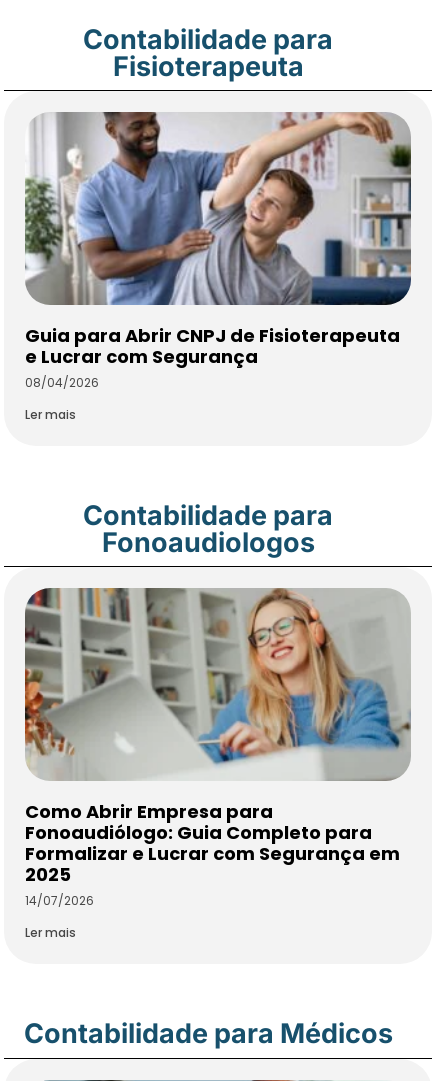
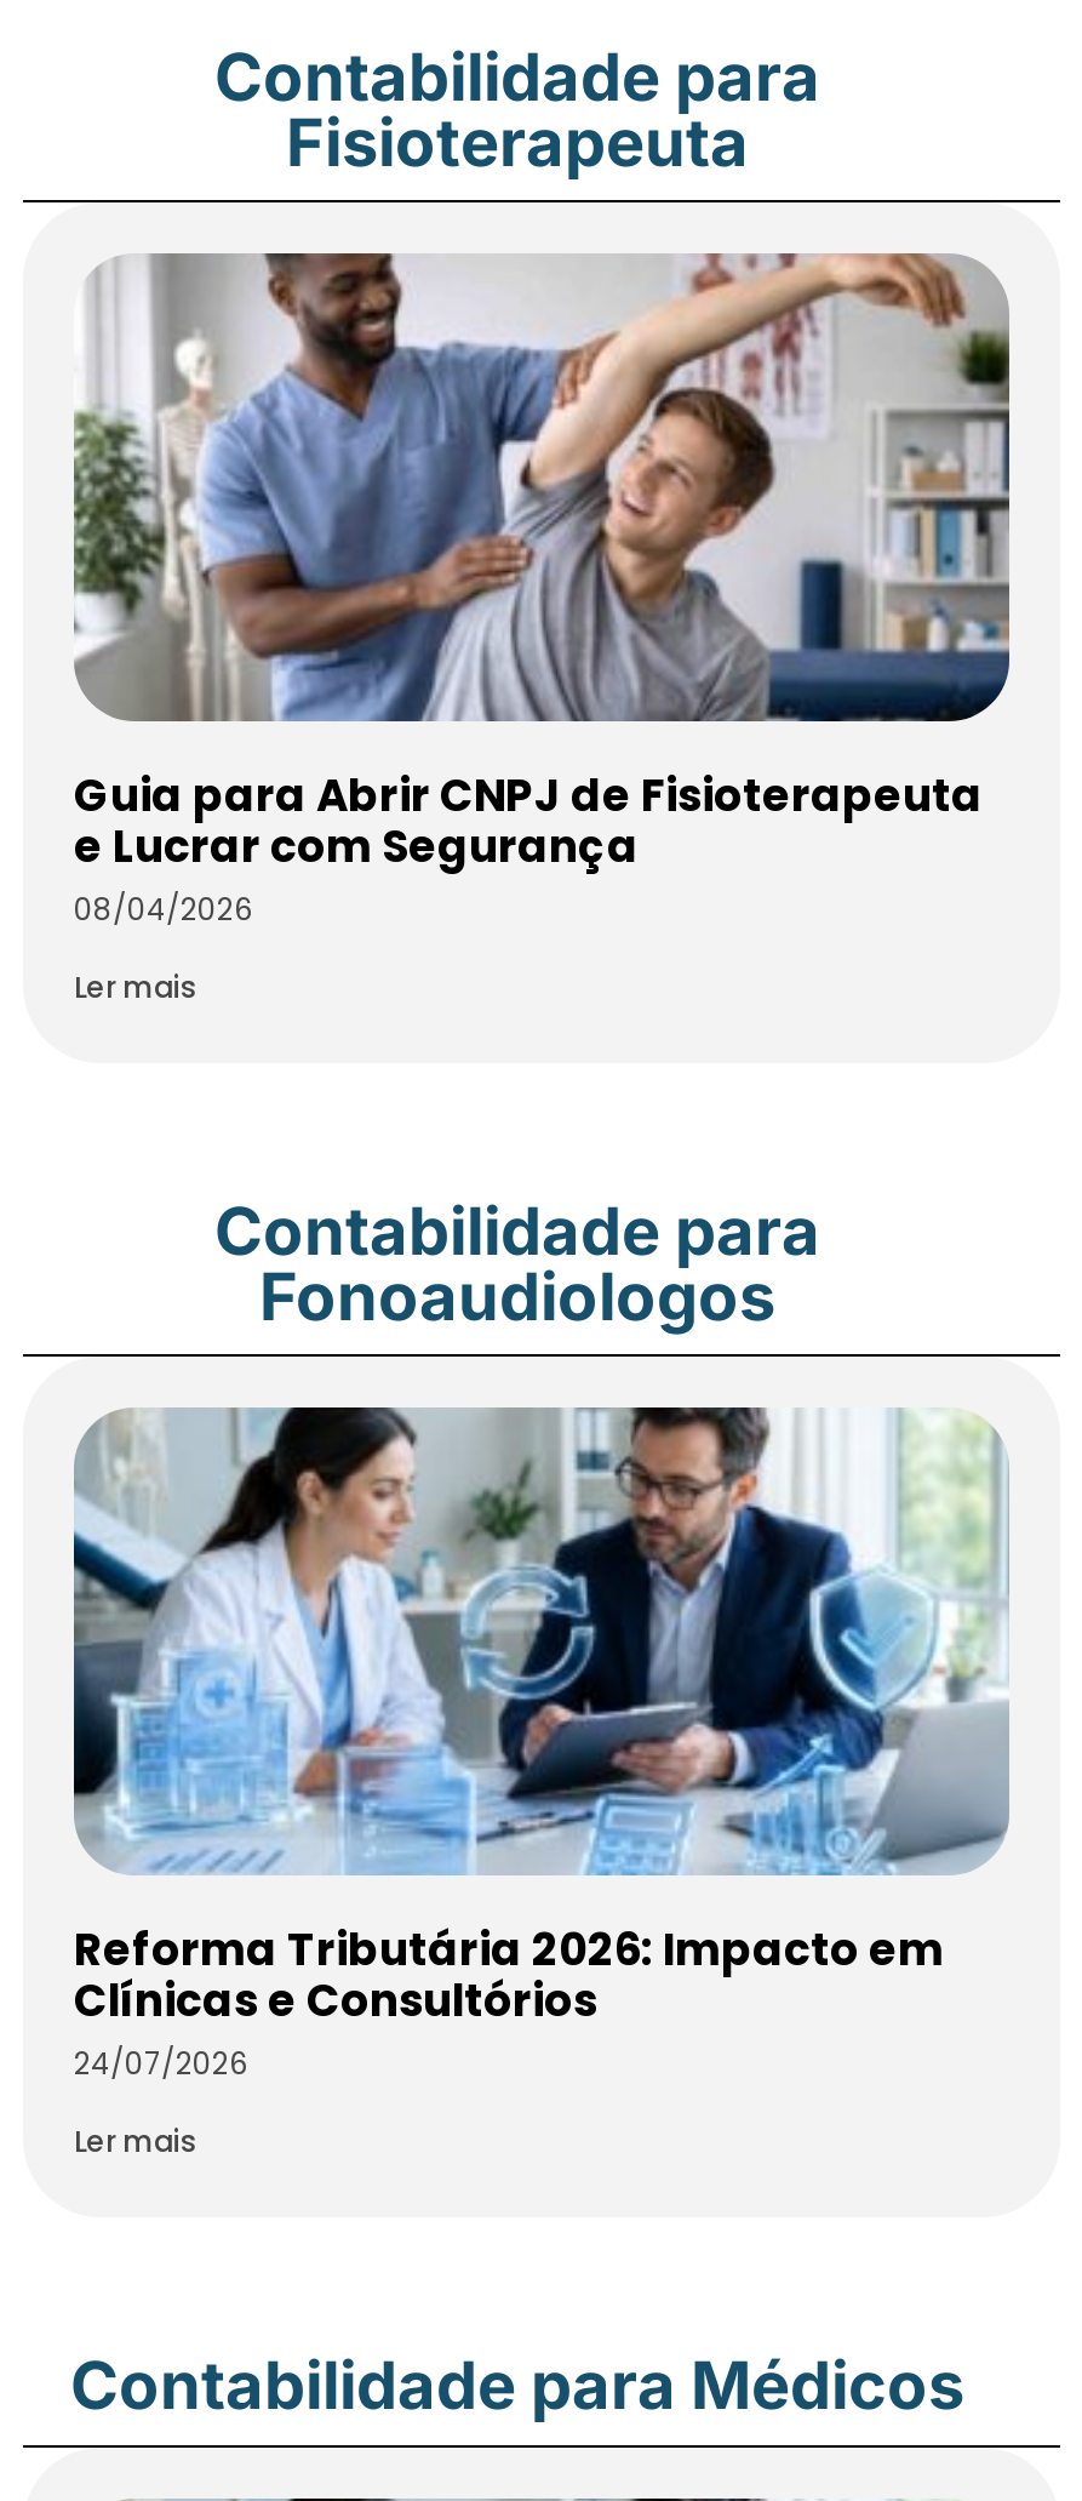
- [image]
- Como Abrir Empresa para
- Fonoaudiólogo: Guia Completo para
- Formalizar e Lucrar com Segurança em
- 2025
- 14/07/2026
+ [image]
+ Reforma Tributária 2026: Impacto em
+ Clínicas e Consultórios
+ 24/07/2026
